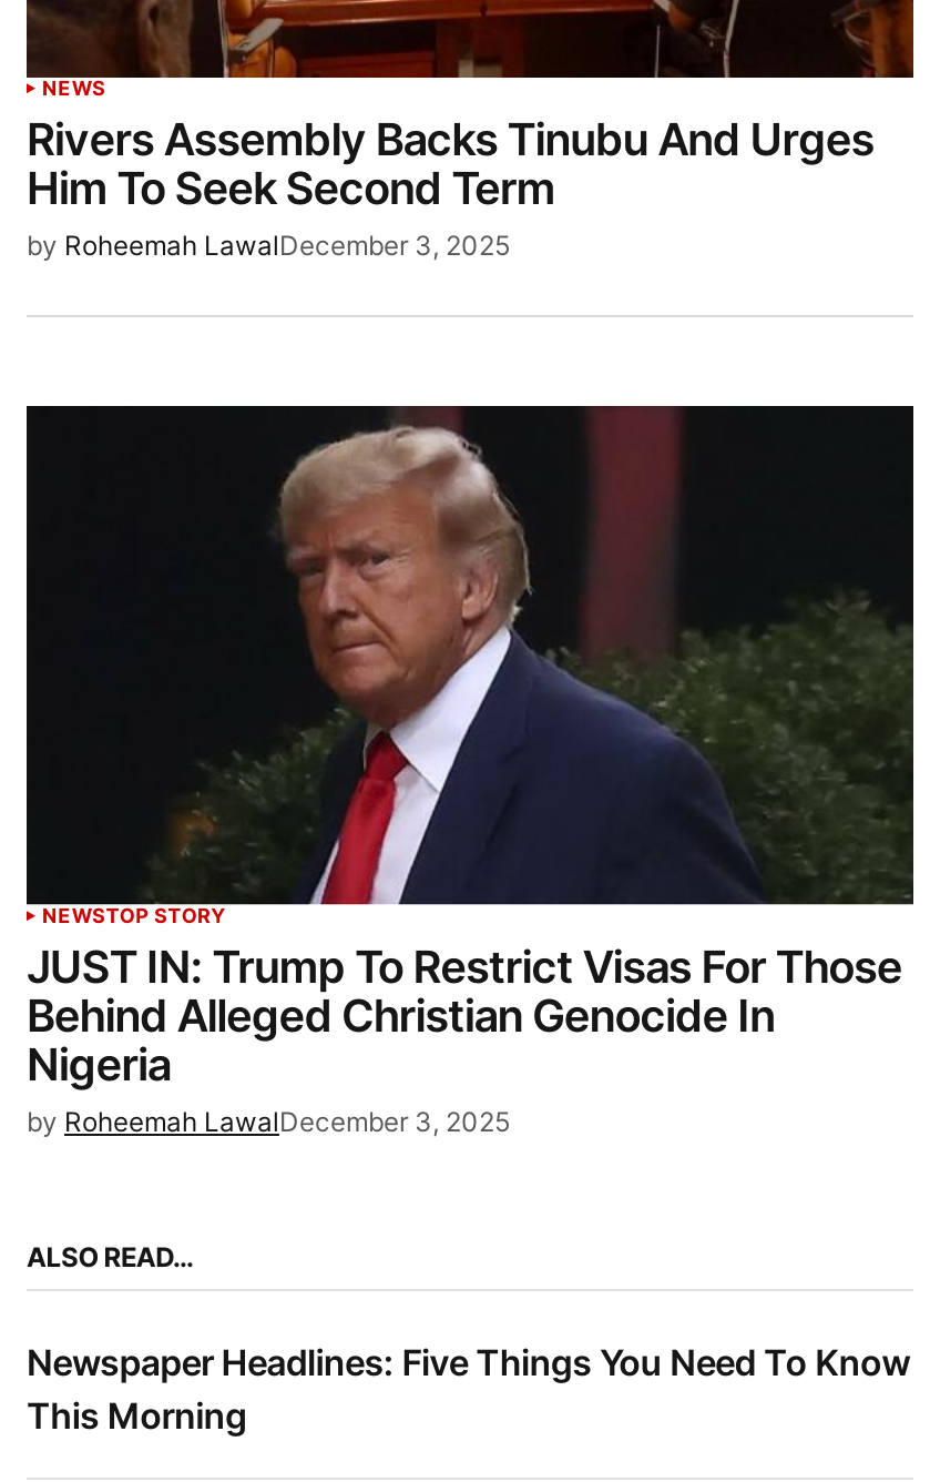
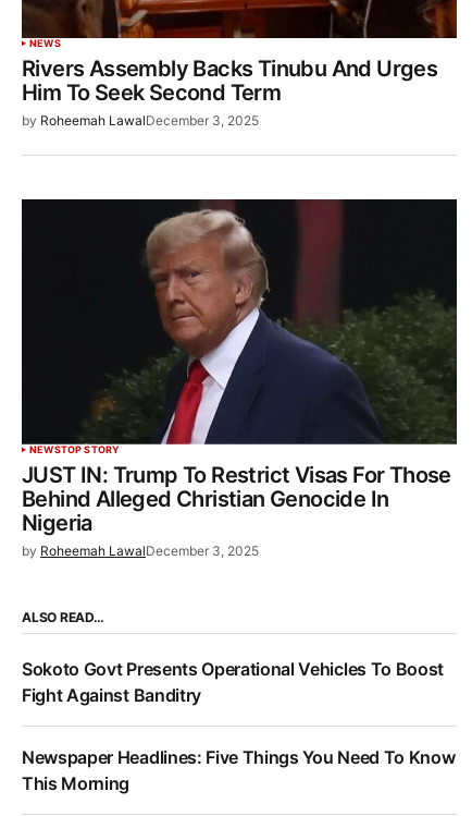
+ Sokoto Govt Presents Operational Vehicles To Boost
+ Fight Against Banditry
